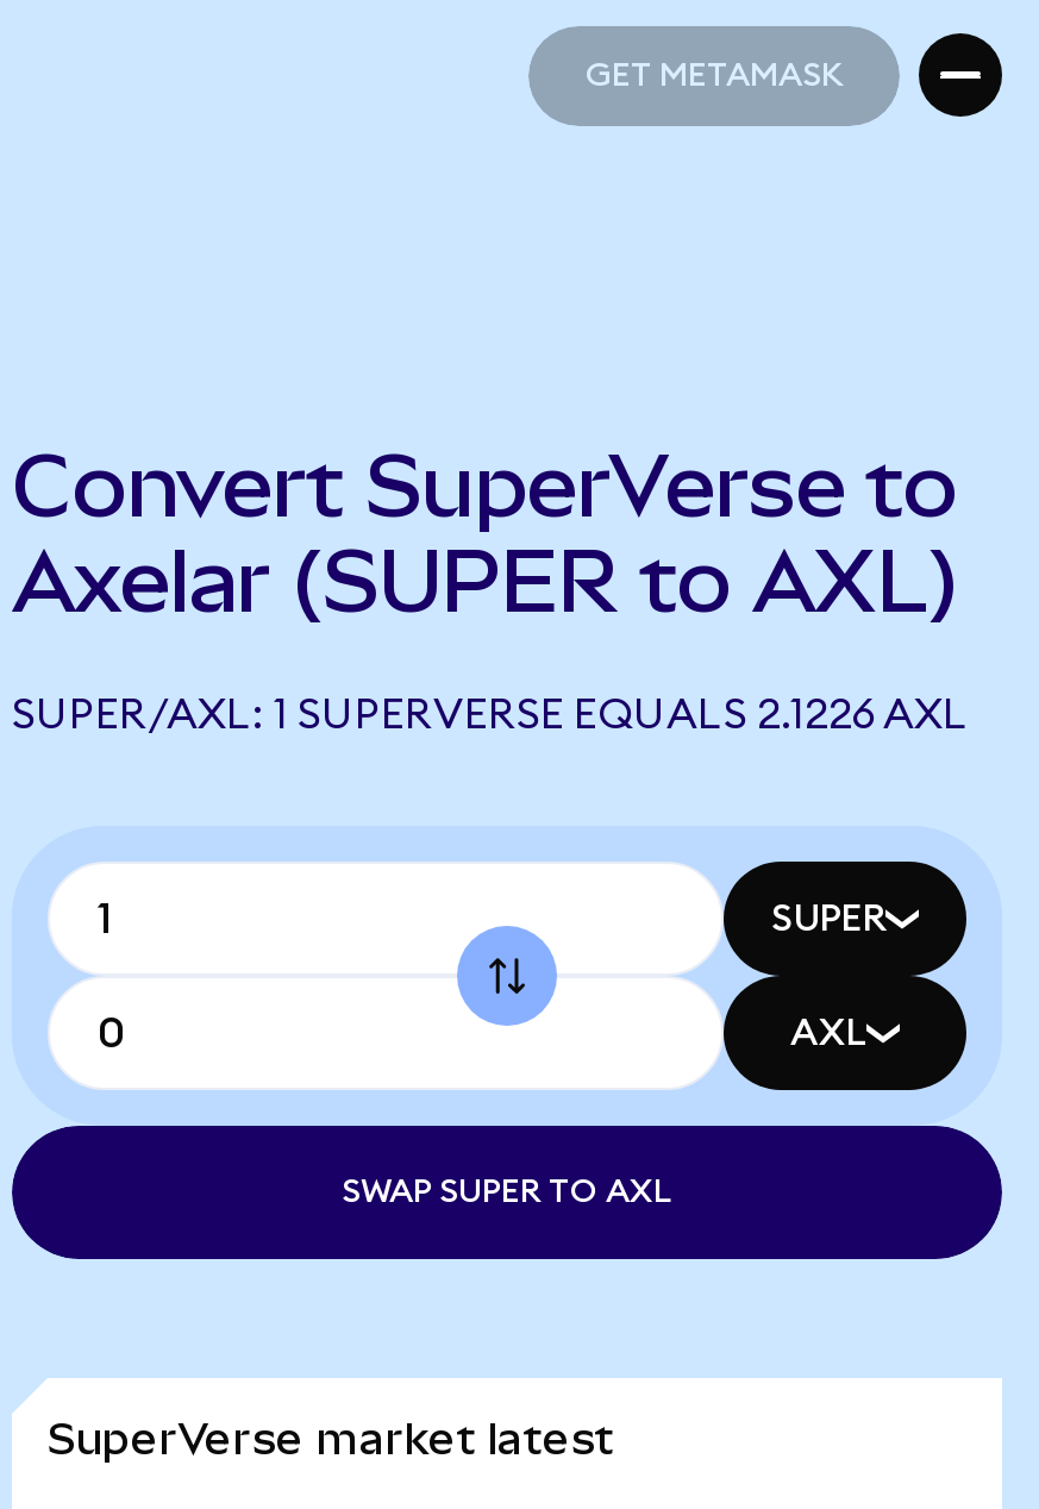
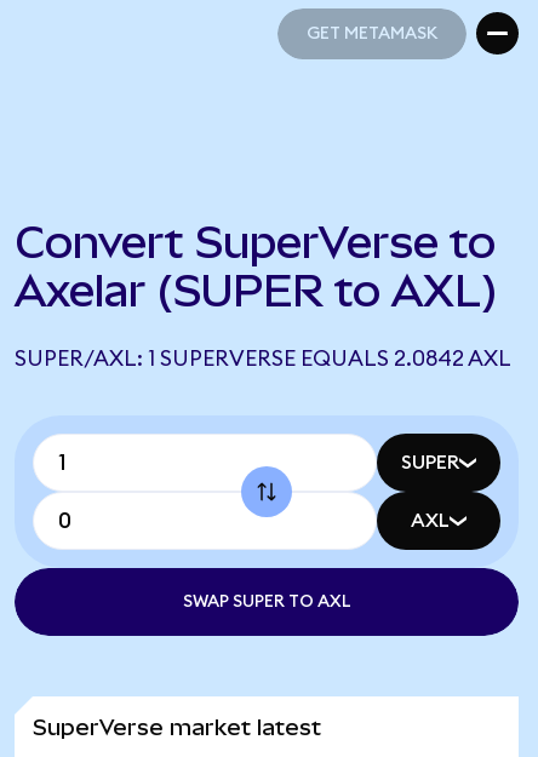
- SUPER/AXL: 1 SUPERVERSE EQUALS 2.1226 AXL
+ SUPER/AXL: 1 SUPERVERSE EQUALS 2.0842 AXL
